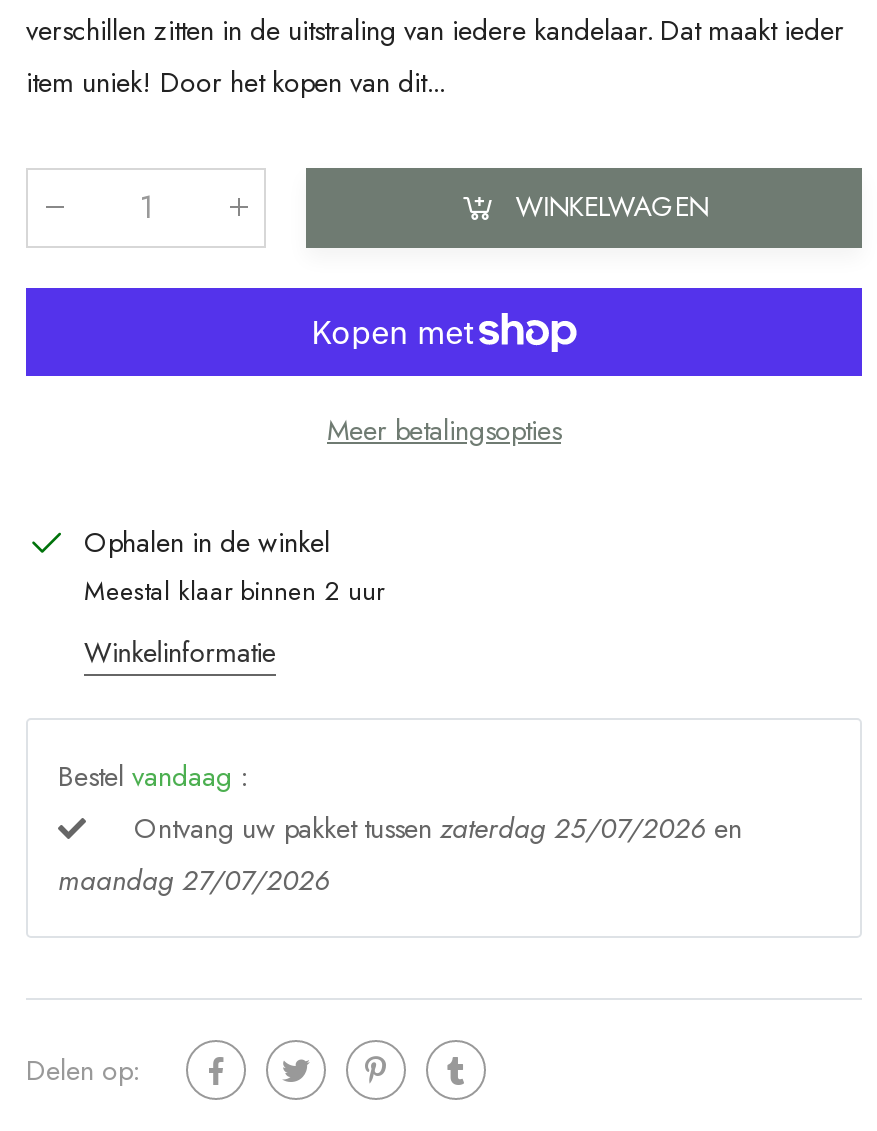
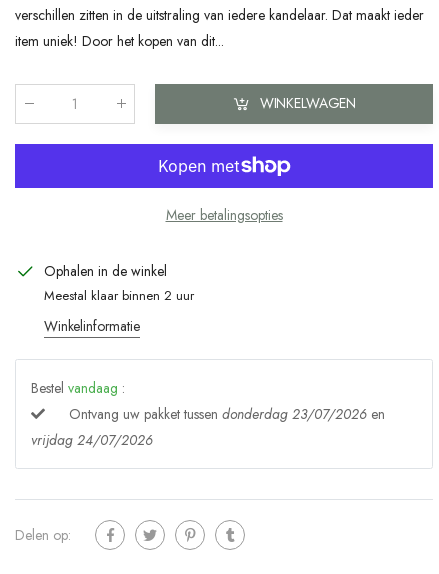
- Ontvang uw pakket tussen zaterdag 25/07/2026 en
- maandag 27/07/2026
+ Ontvang uw pakket tussen donderdag 23/07/2026 en
+ vrijdag 24/07/2026
